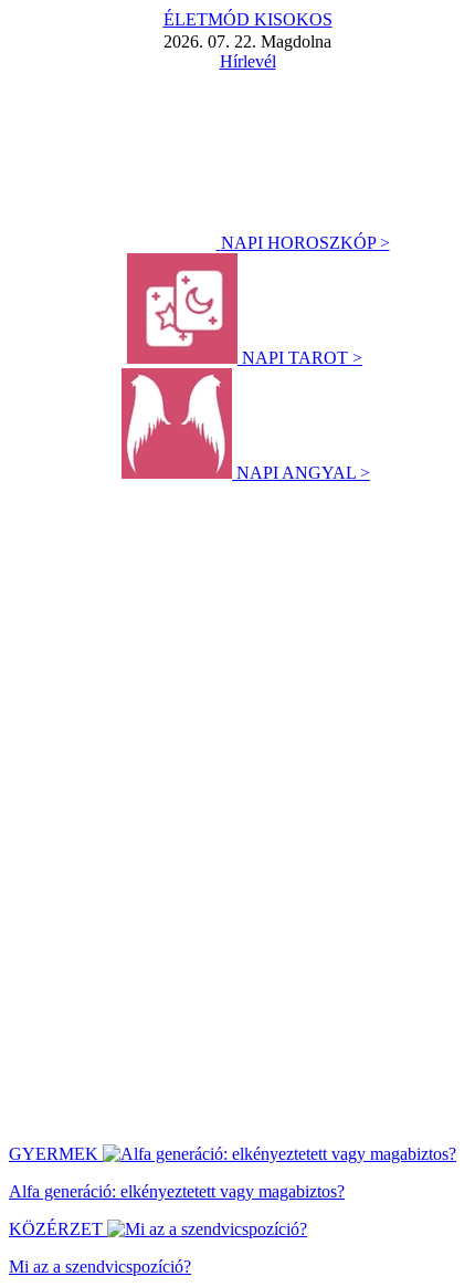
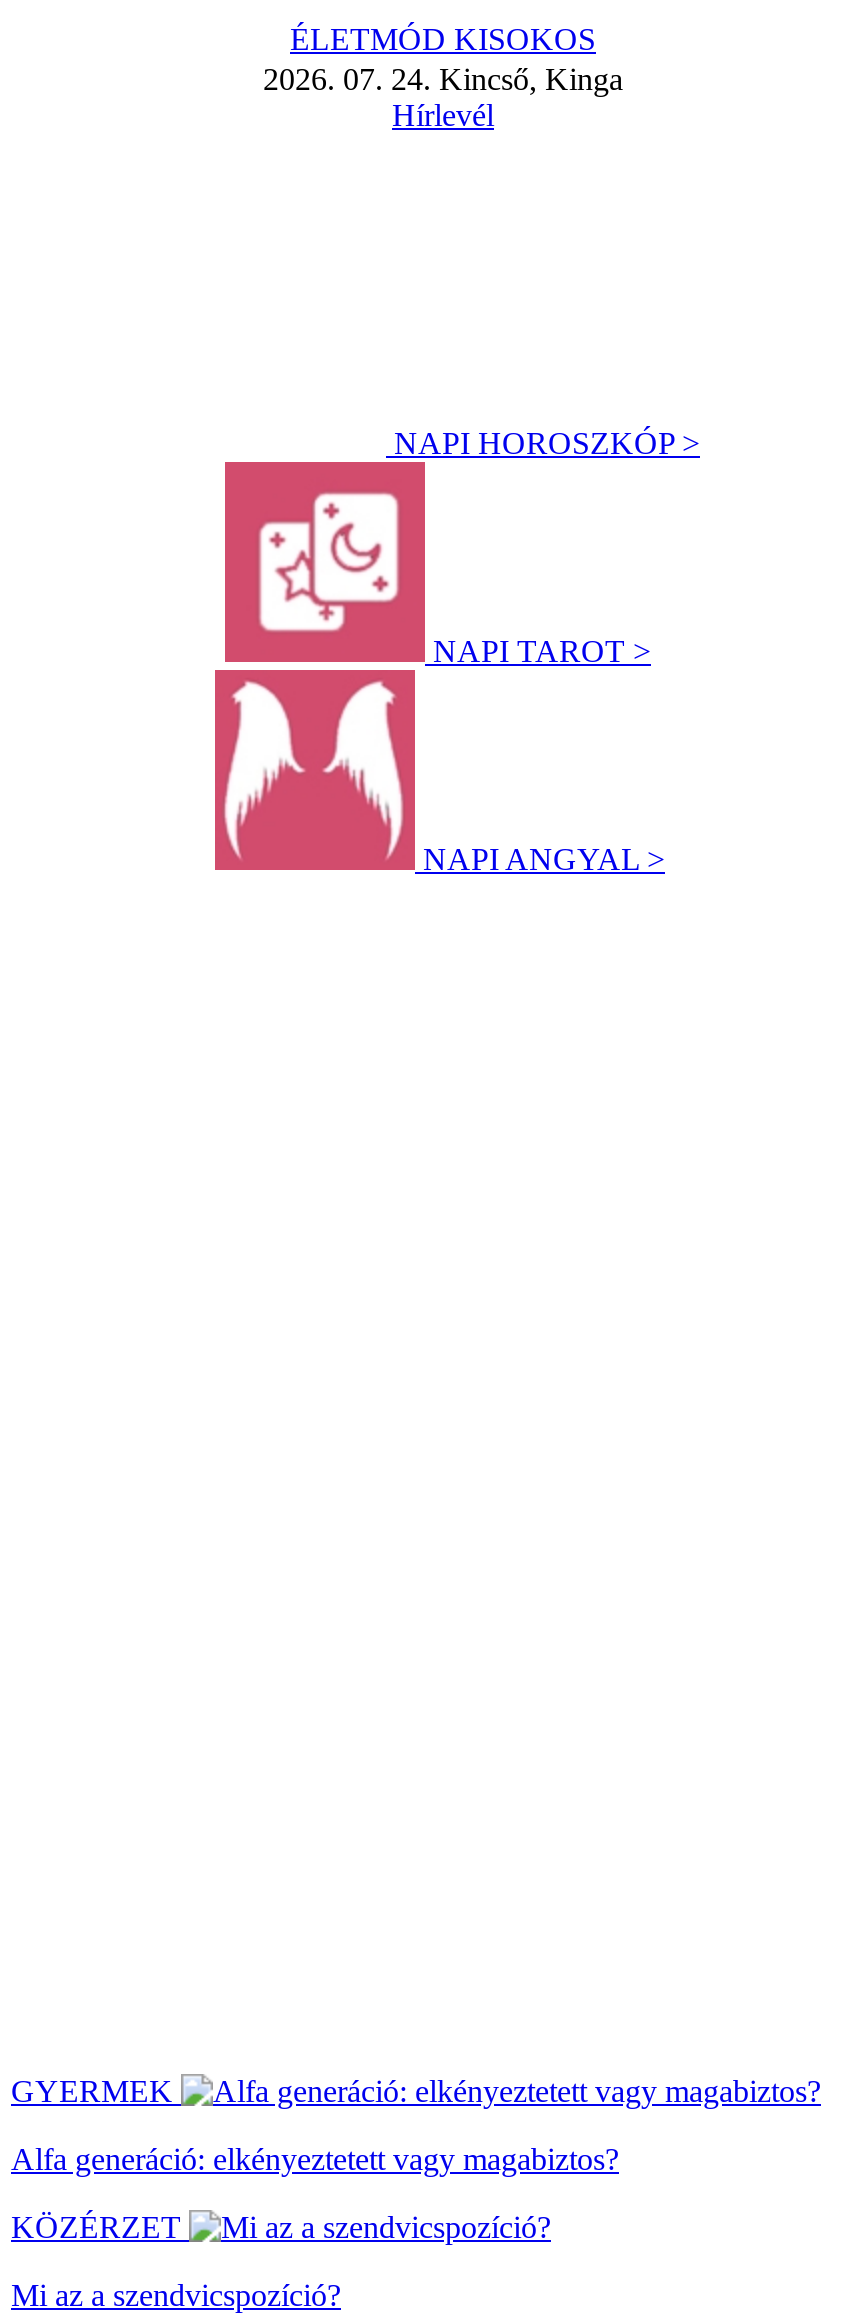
- 2026. 07. 22. Magdolna
+ 2026. 07. 24. Kincső, Kinga
